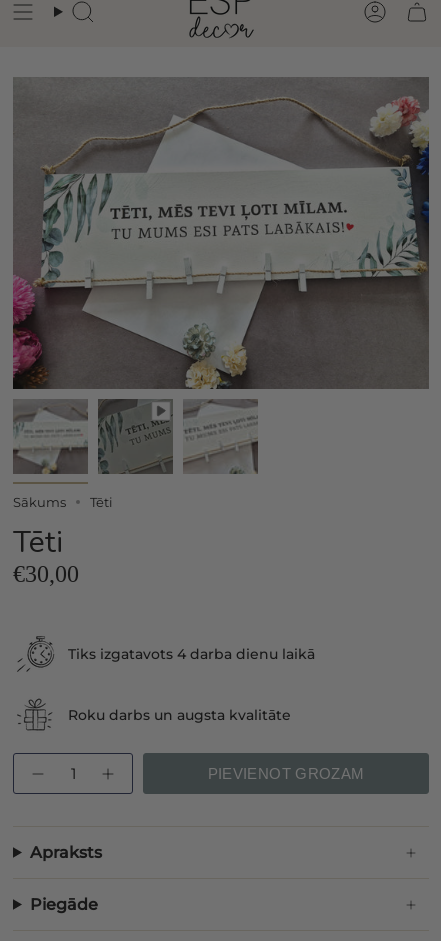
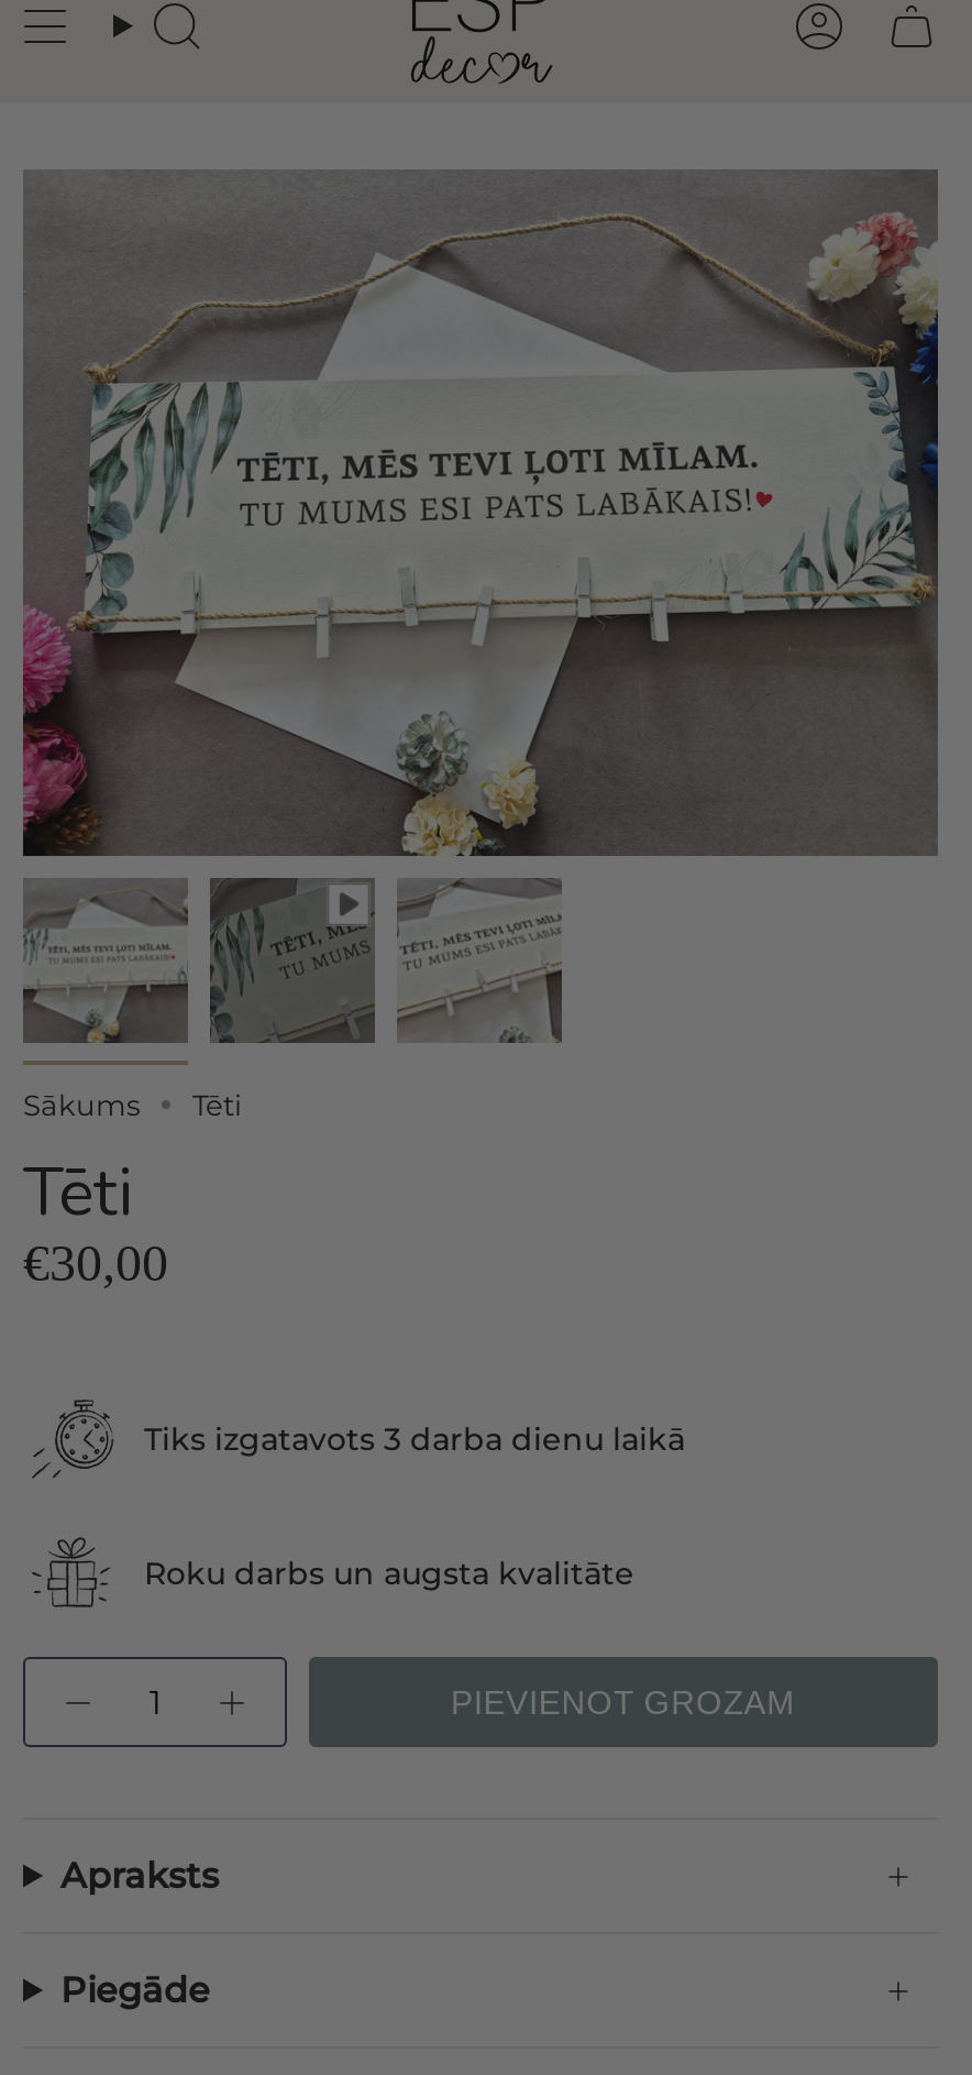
- Tiks izgatavots 4 darba dienu laikā
+ Tiks izgatavots 3 darba dienu laikā
